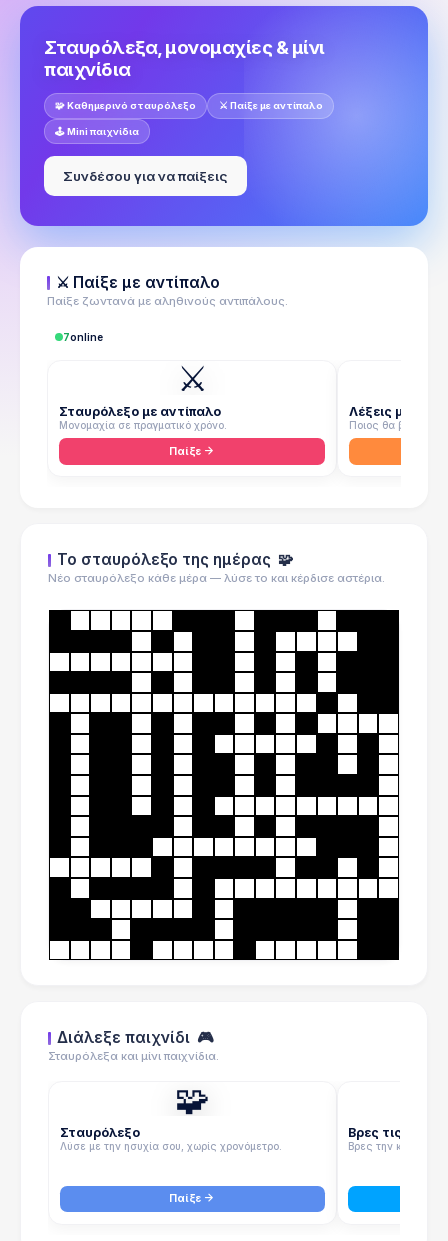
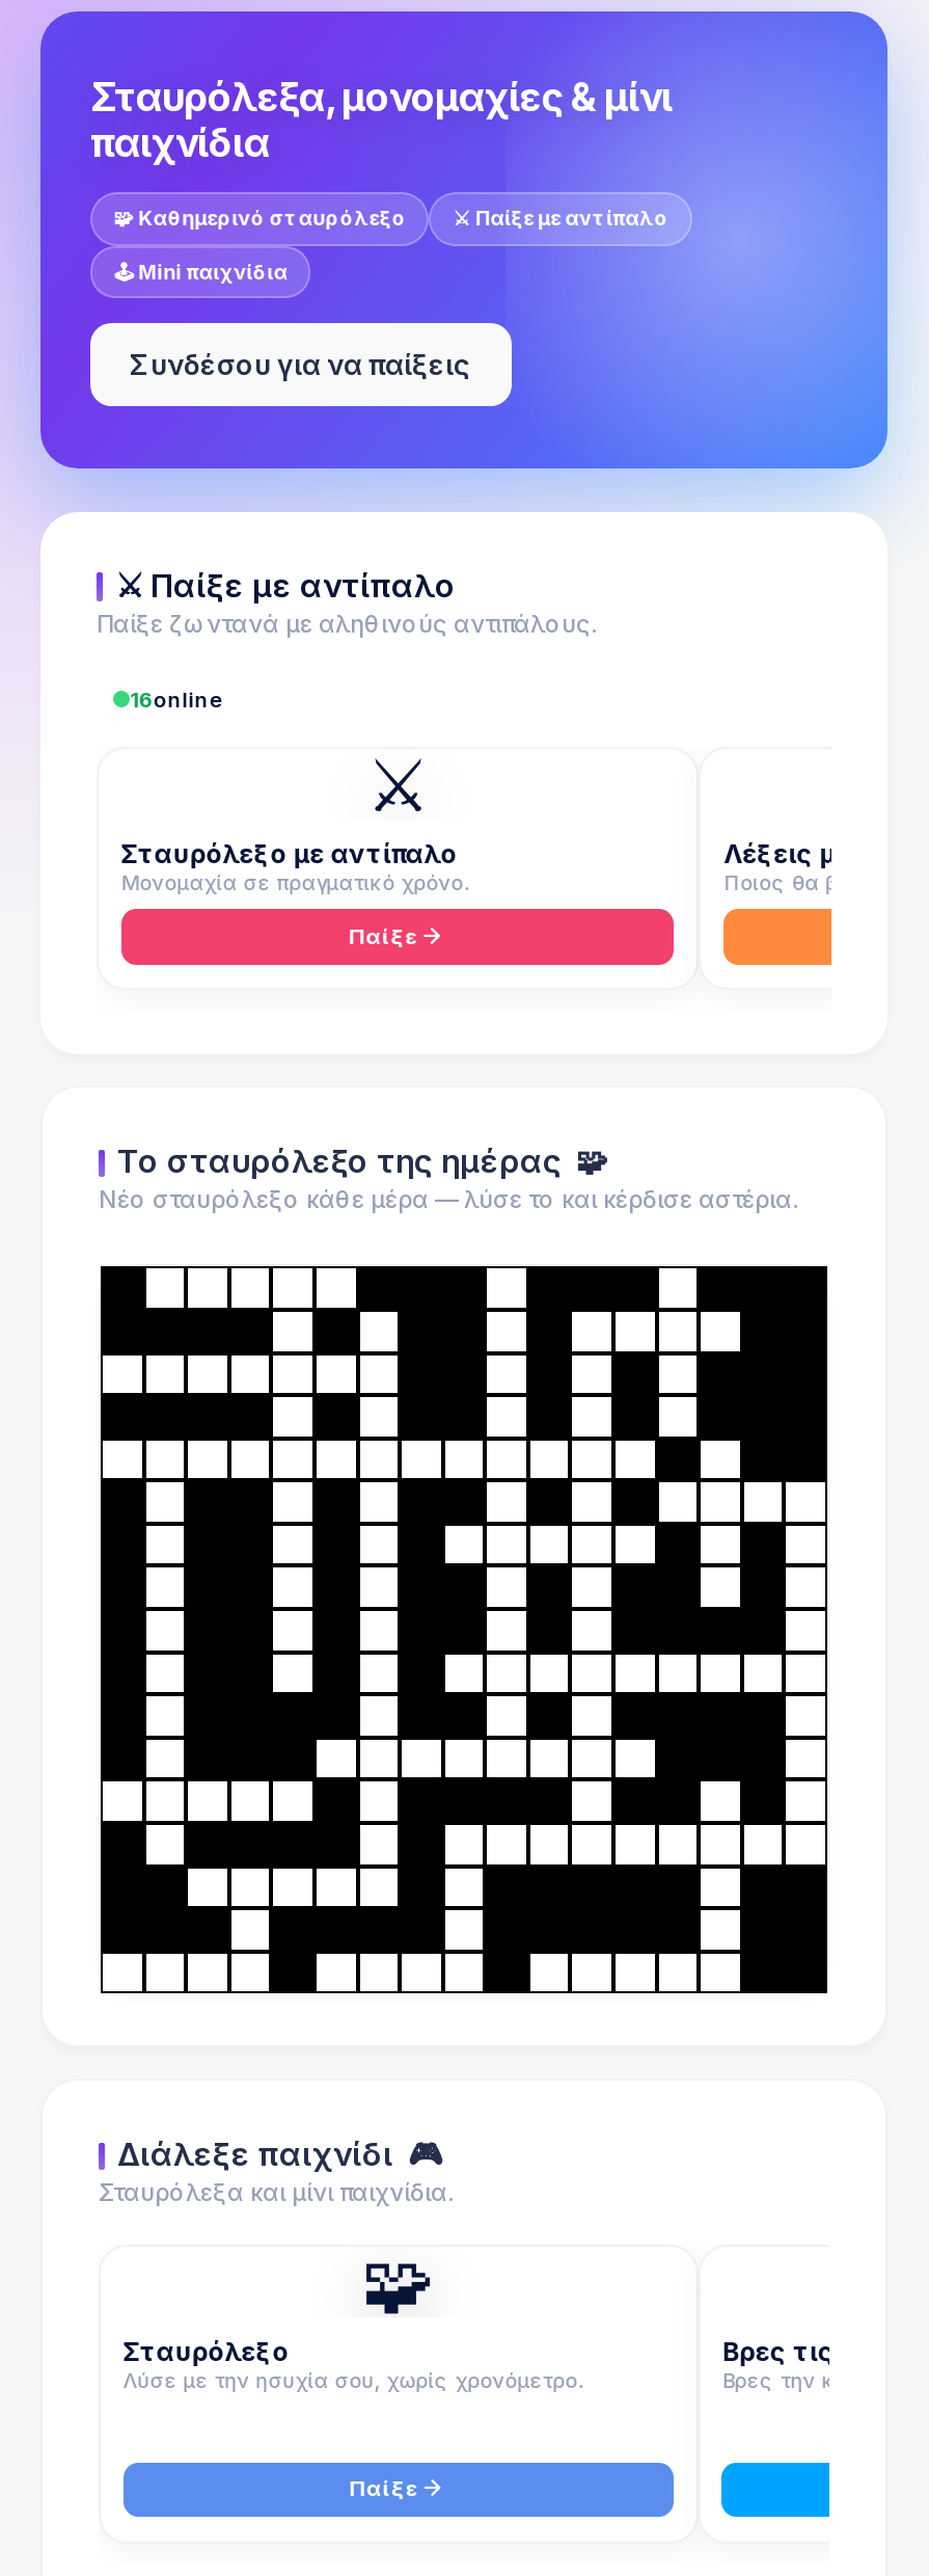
- 7online
+ 16online
